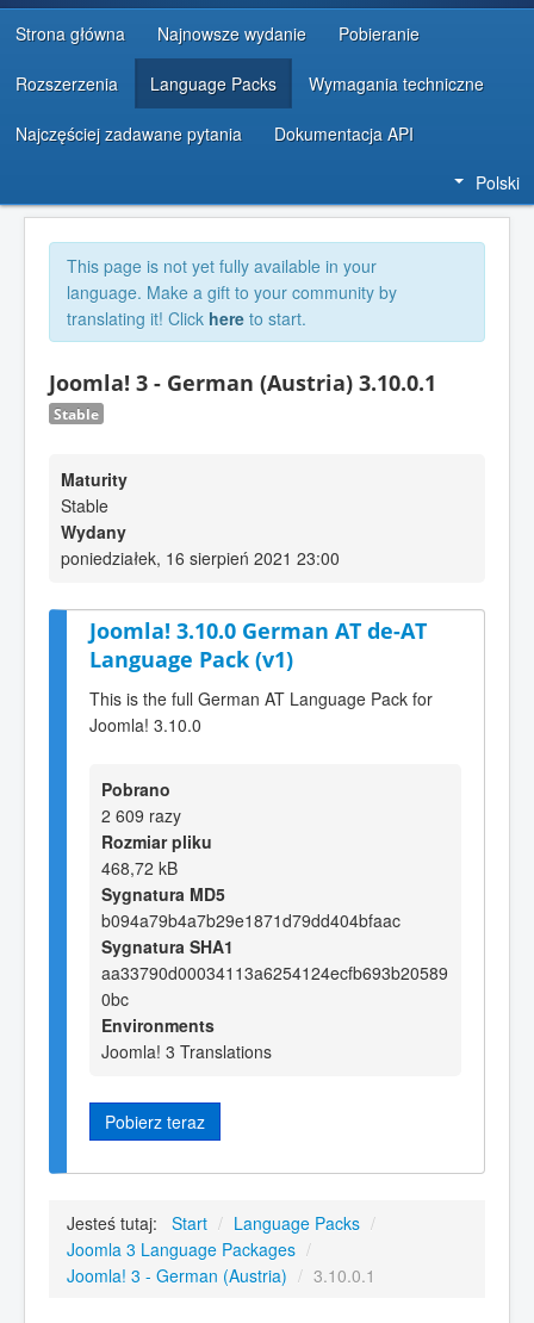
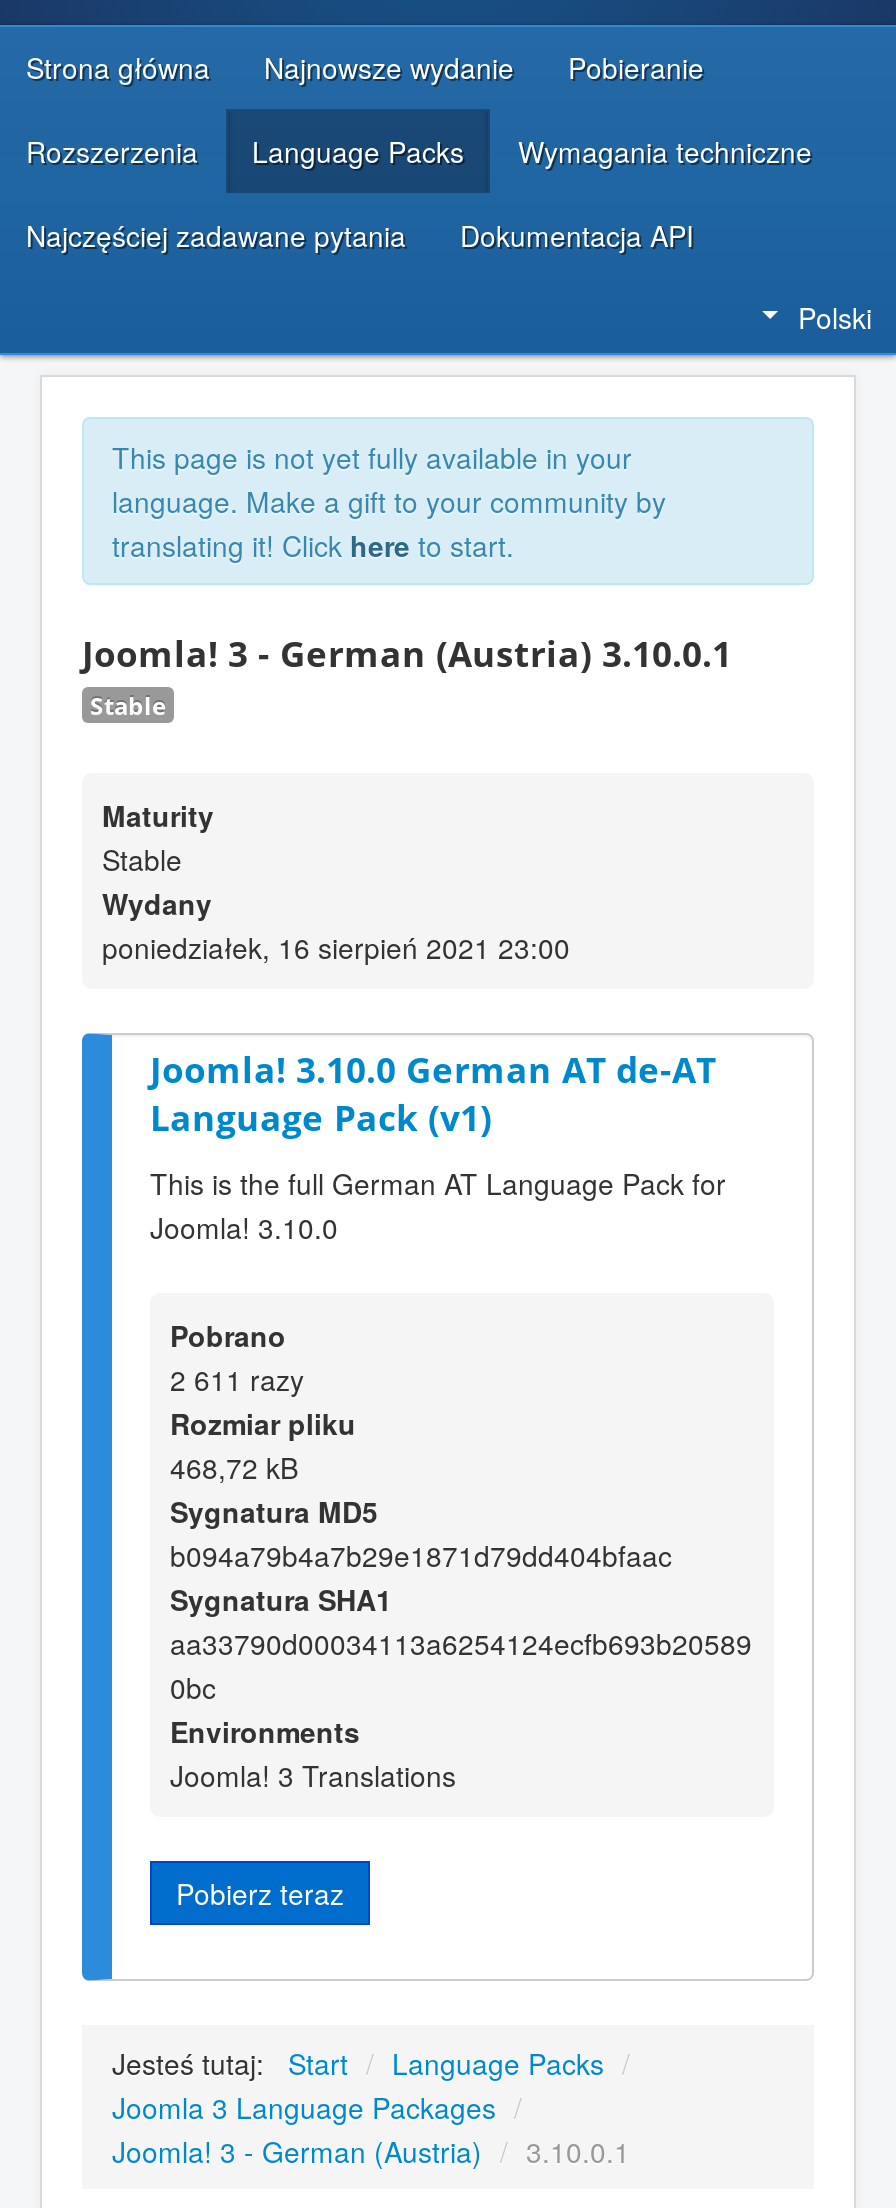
- 2 609 razy
+ 2 611 razy
